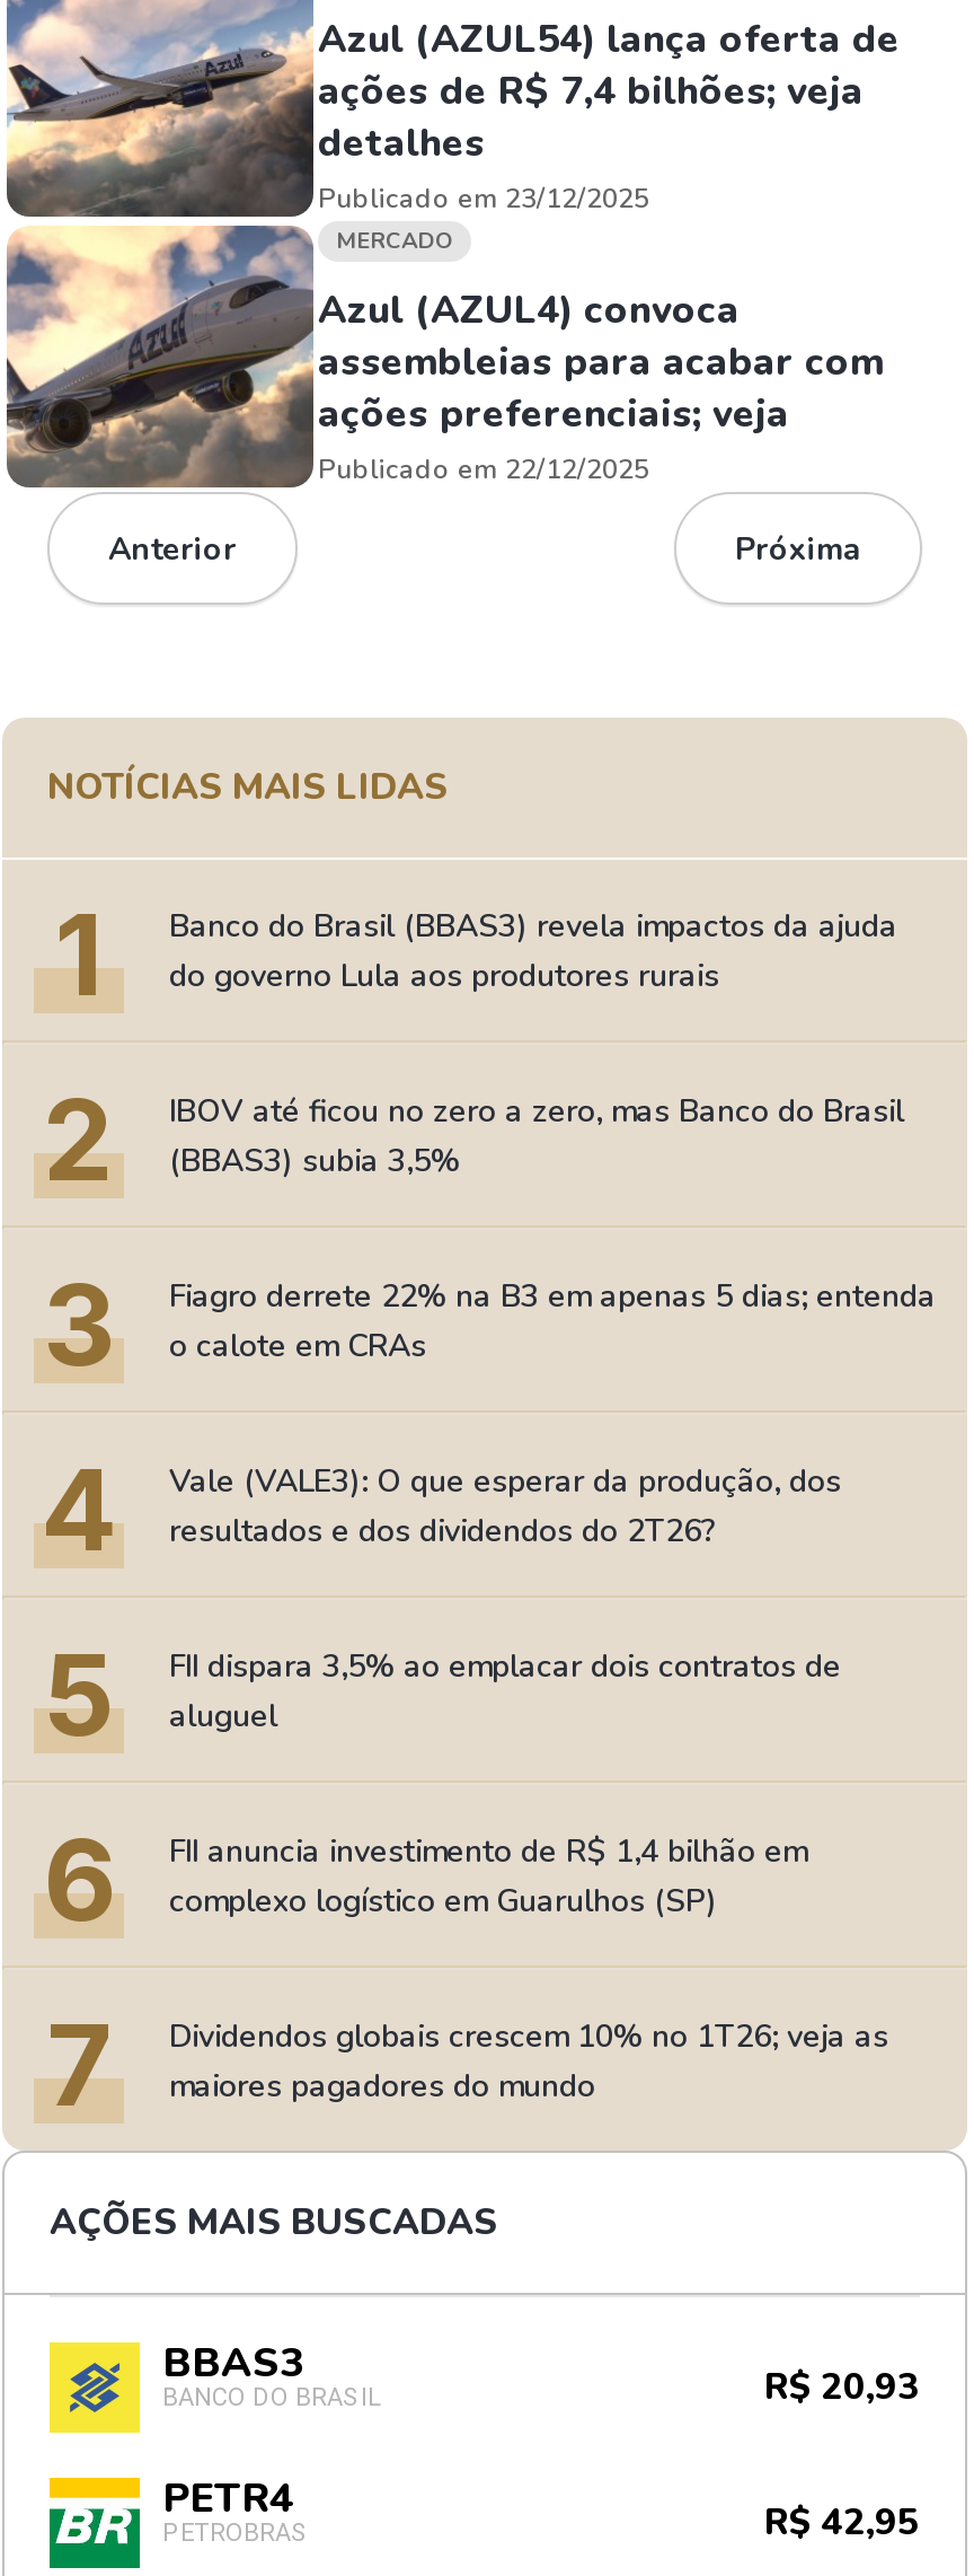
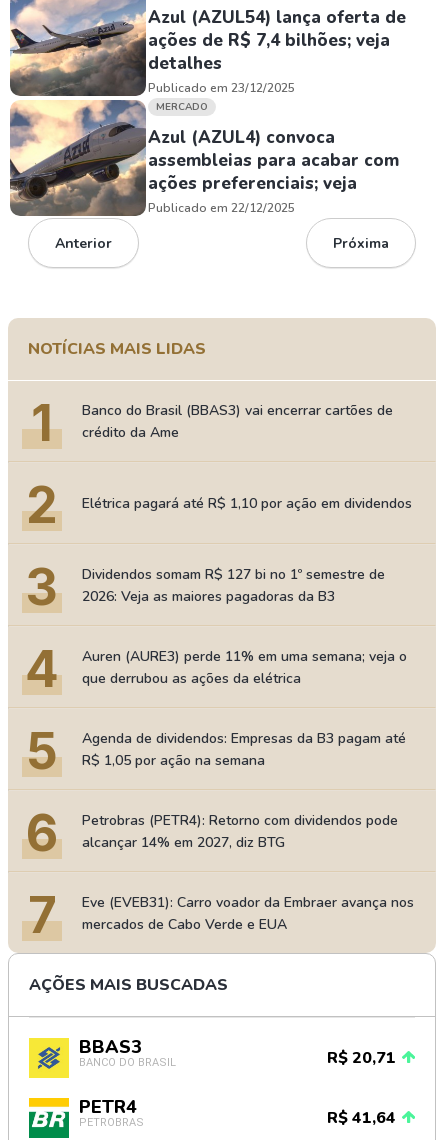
- Banco do Brasil (BBAS3) revela impactos da ajuda
- do governo Lula aos produtores rurais
+ Banco do Brasil (BBAS3) vai encerrar cartões de
+ crédito da Ame

- IBOV até ficou no zero a zero, mas Banco do Brasil
- (BBAS3) subia 3,5%
+ Elétrica pagará até R$ 1,10 por ação em dividendos

- Fiagro derrete 22% na B3 em apenas 5 dias; entenda
- o calote em CRAs
+ Dividendos somam R$ 127 bi no 1º semestre de
+ 2026: Veja as maiores pagadoras da B3

- Vale (VALE3): O que esperar da produção, dos
- resultados e dos dividendos do 2T26?
+ Auren (AURE3) perde 11% em uma semana; veja o
+ que derrubou as ações da elétrica

- FII dispara 3,5% ao emplacar dois contratos de
- aluguel
+ Agenda de dividendos: Empresas da B3 pagam até
+ R$ 1,05 por ação na semana

- FII anuncia investimento de R$ 1,4 bilhão em
- complexo logístico em Guarulhos (SP)
+ Petrobras (PETR4): Retorno com dividendos pode
+ alcançar 14% em 2027, diz BTG

- Dividendos globais crescem 10% no 1T26; veja as
- maiores pagadores do mundo
+ Eve (EVEB31): Carro voador da Embraer avança nos
+ mercados de Cabo Verde e EUA

- R$ 20,93
+ R$ 20,71

- R$ 42,95
+ R$ 41,64
